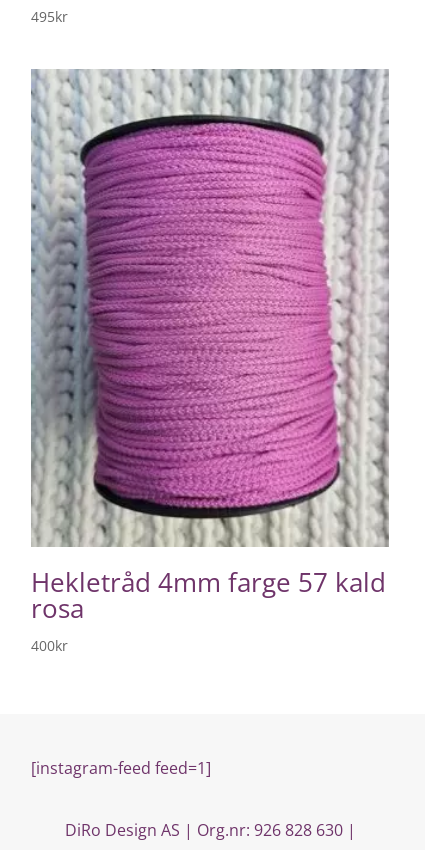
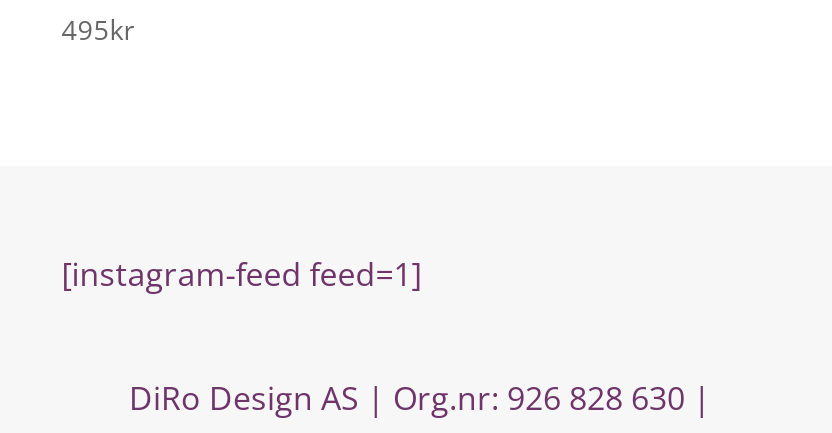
- [image]
- Hekletråd 4mm farge 57 kald
- rosa
- 400kr
